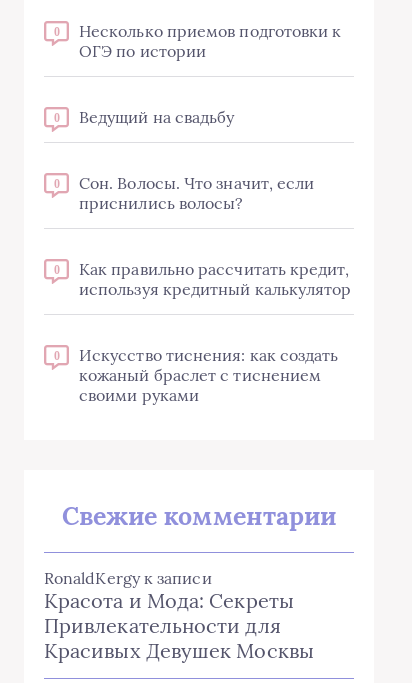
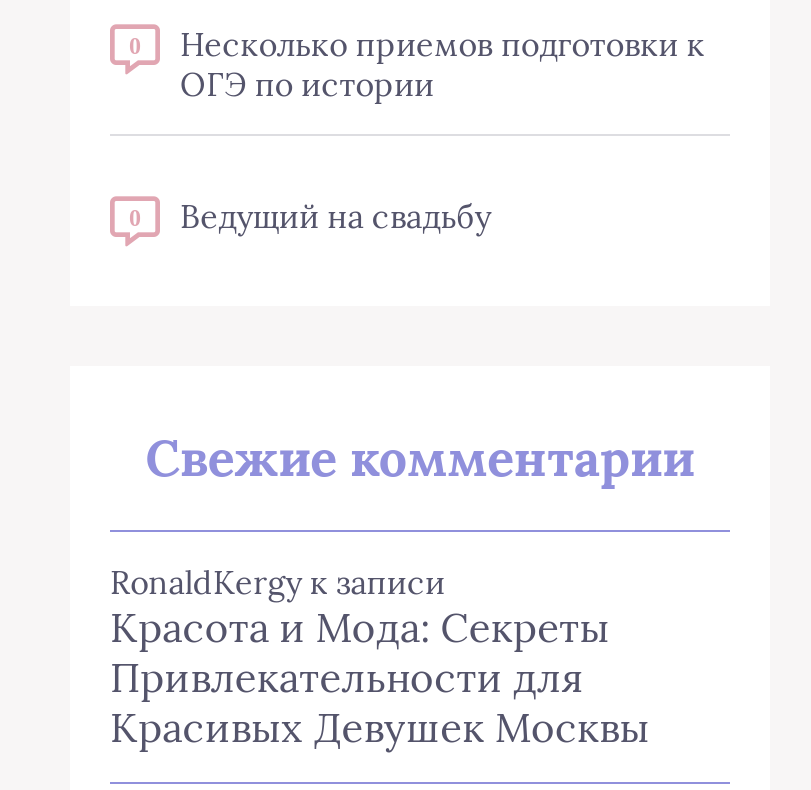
- 0
- Сон. Волосы. Что значит, если
- приснились волосы?
- 0
- Как правильно рассчитать кредит,
- используя кредитный калькулятор
- 0
- Искусство тиснения: как создать
- кожаный браслет с тиснением
- своими руками
